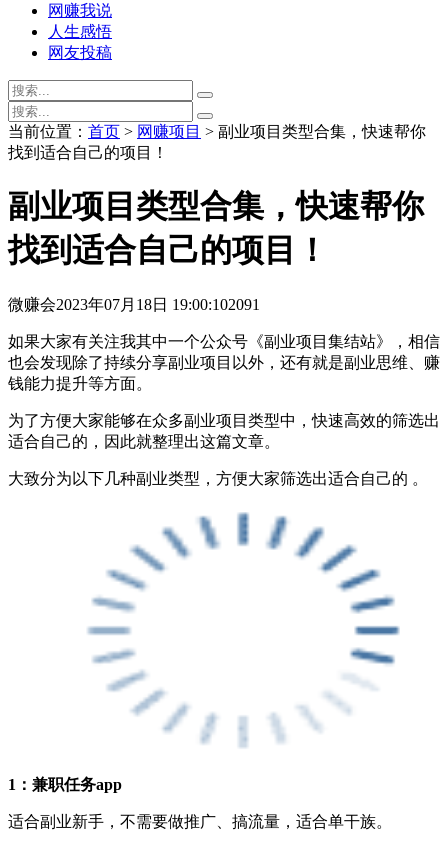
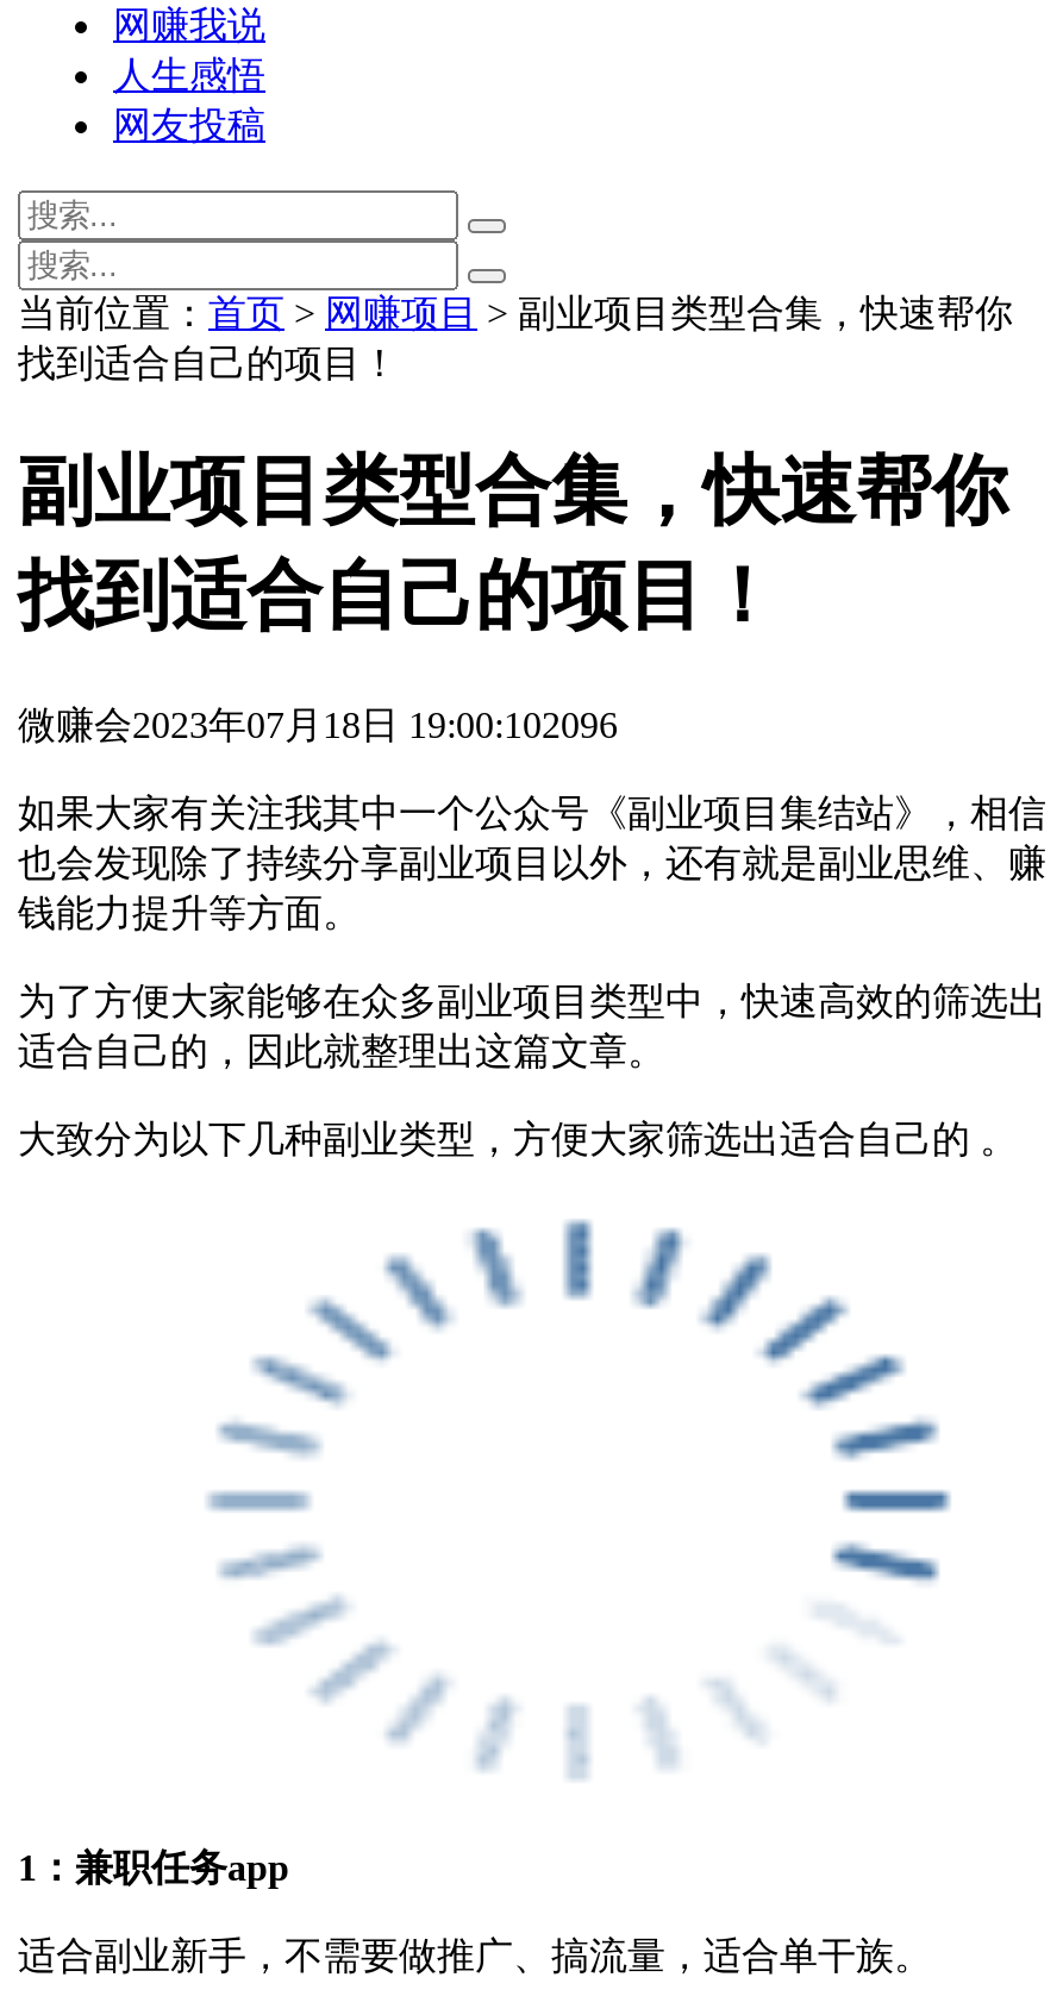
- 微赚会2023年07月18日 19:00:102091
+ 微赚会2023年07月18日 19:00:102096
